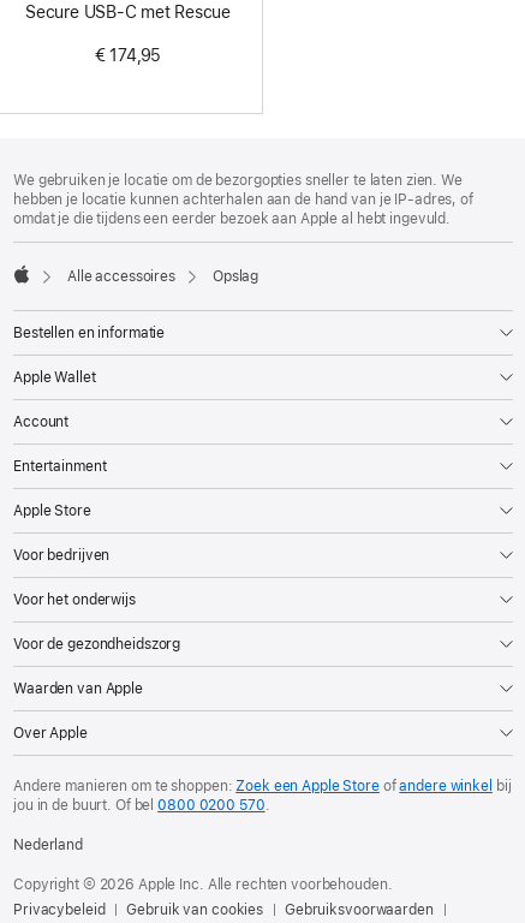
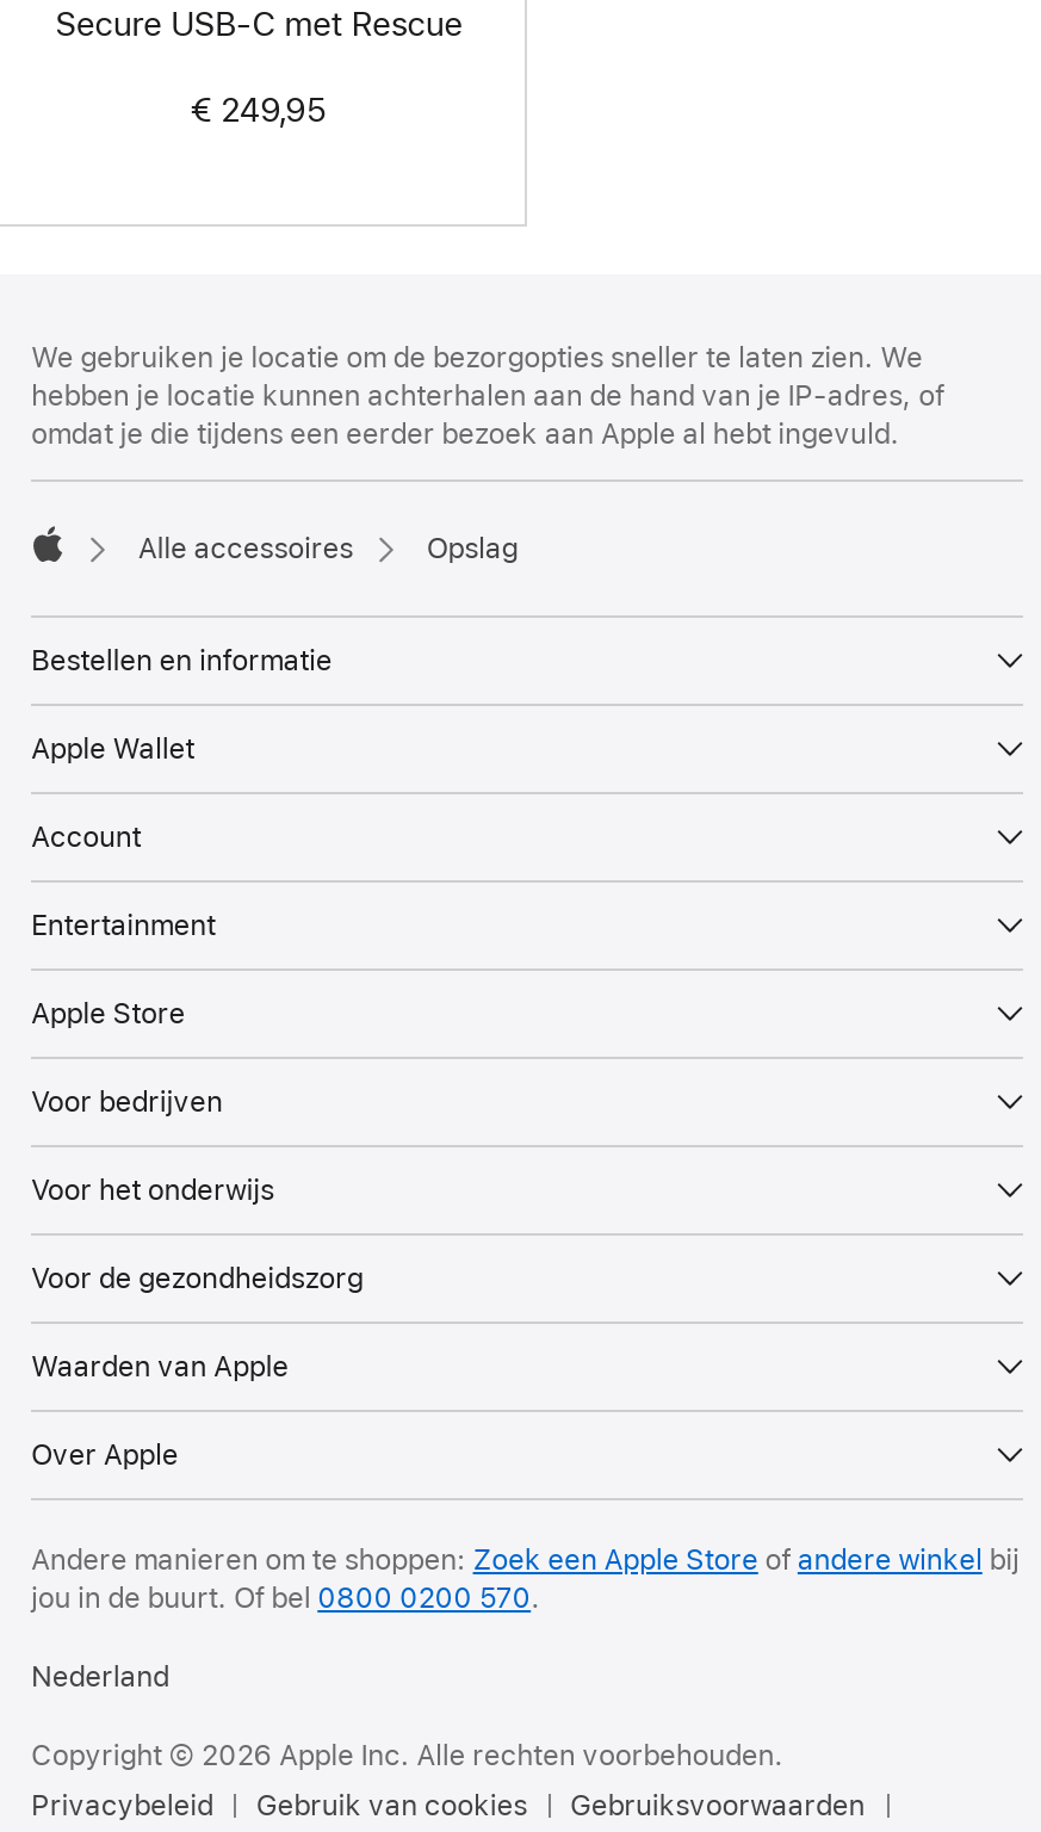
- € 174,95
+ € 249,95
